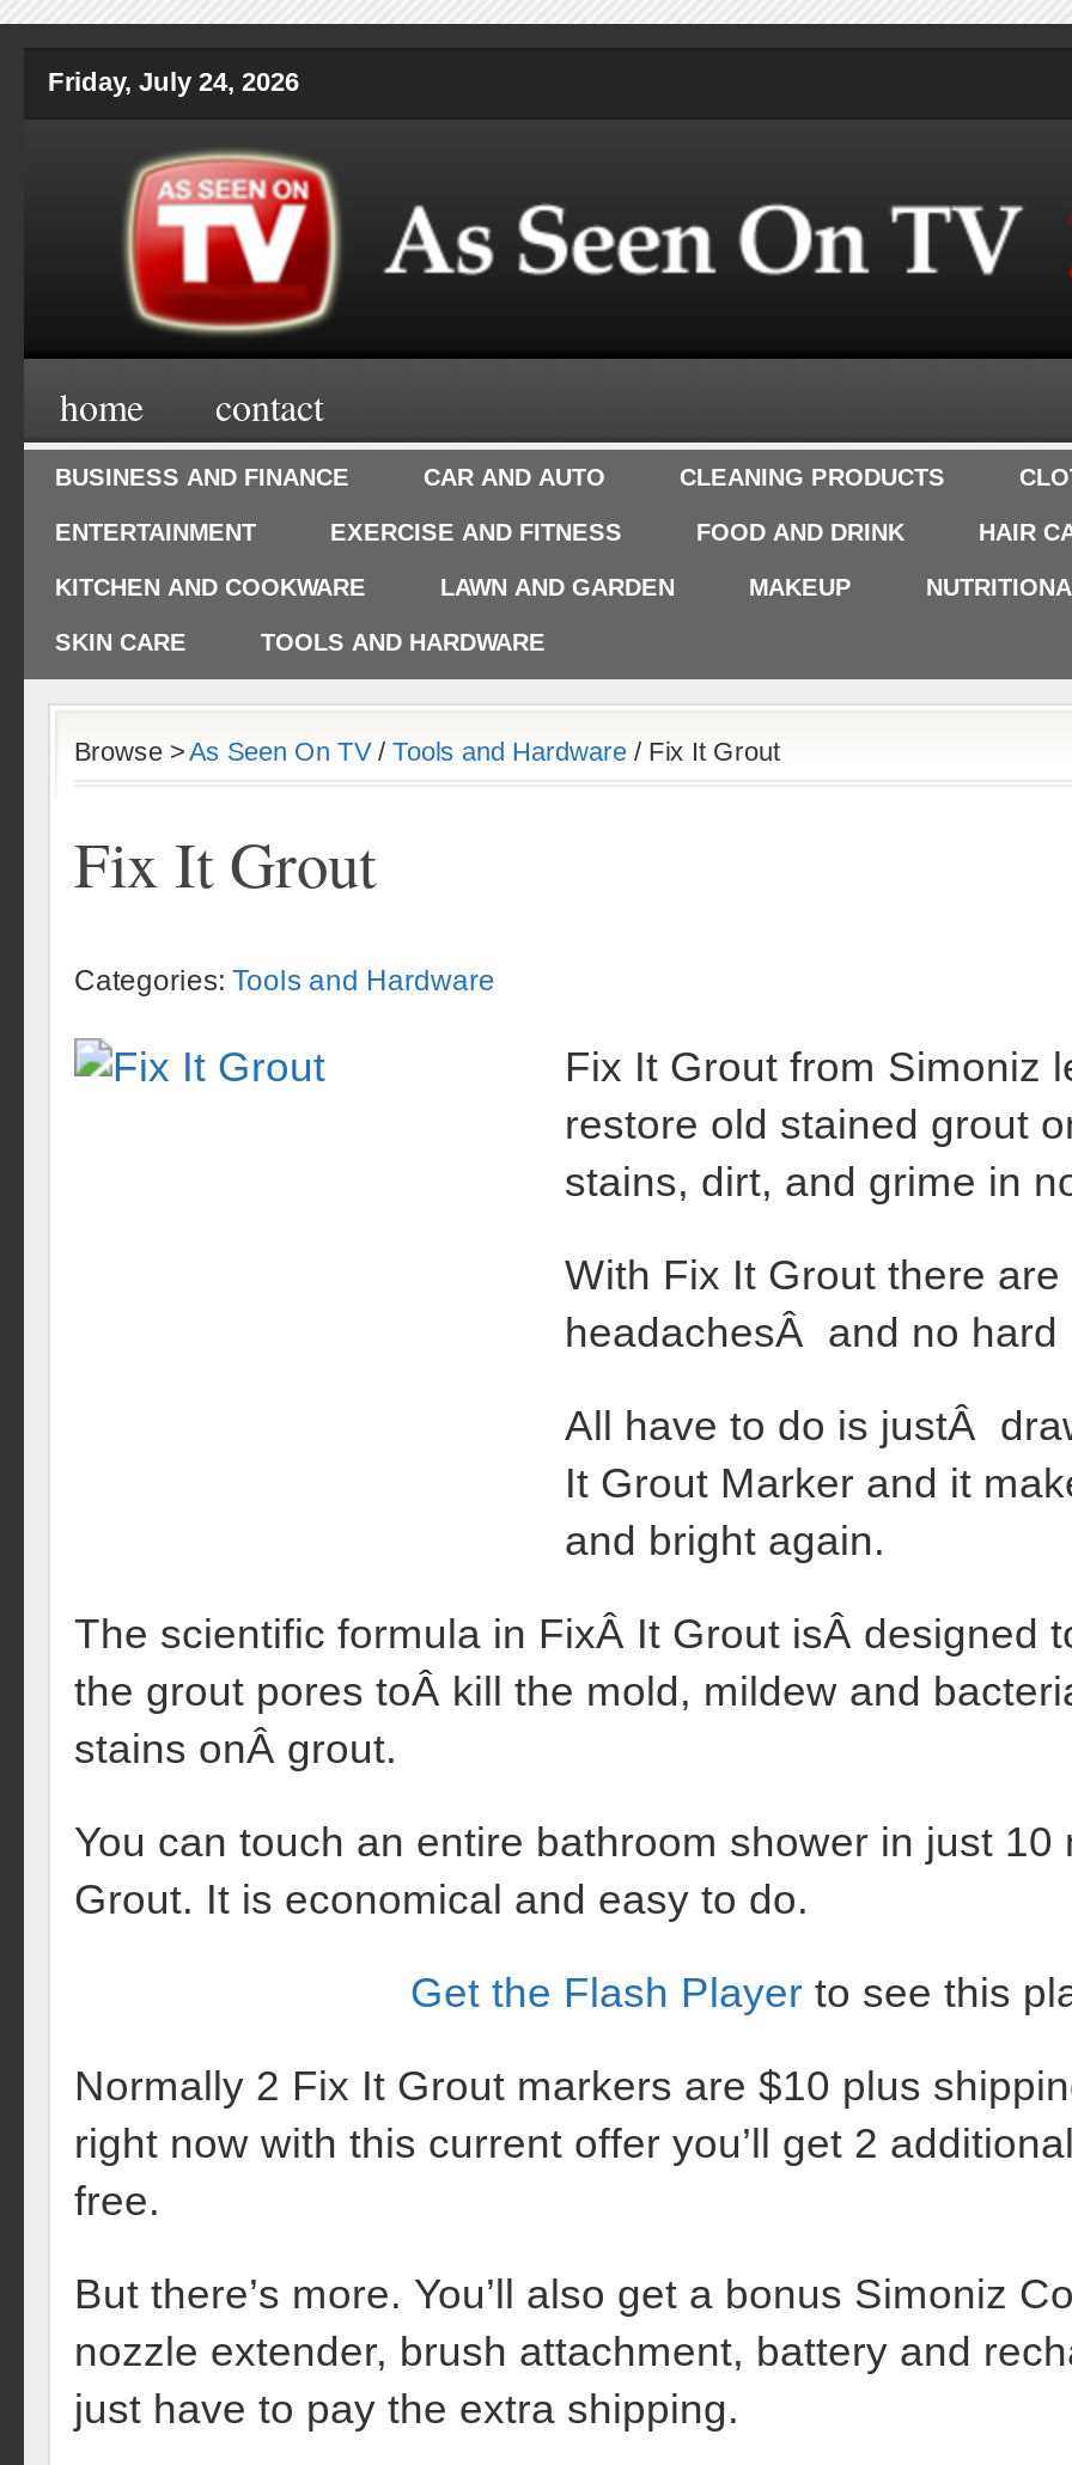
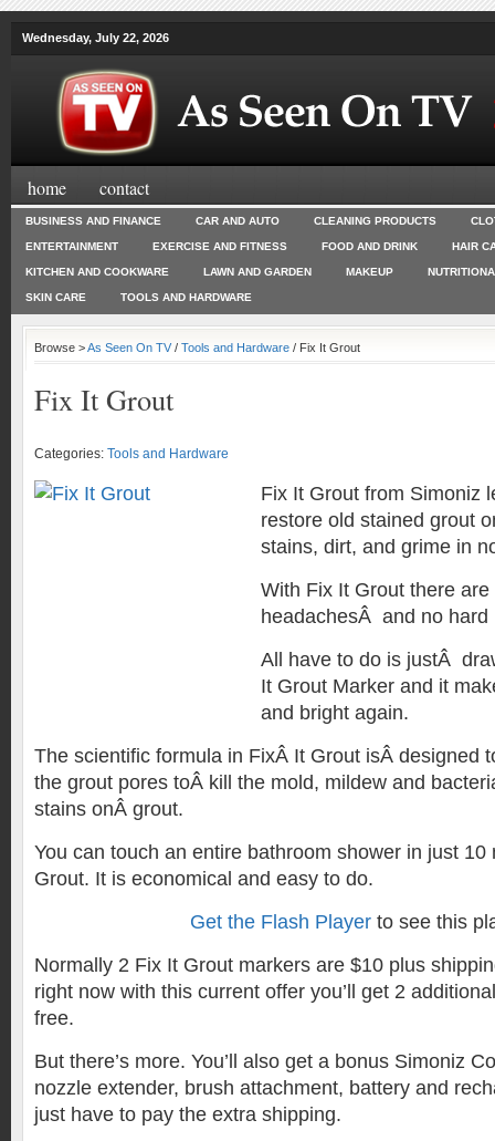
- Friday, July 24, 2026
+ Wednesday, July 22, 2026
